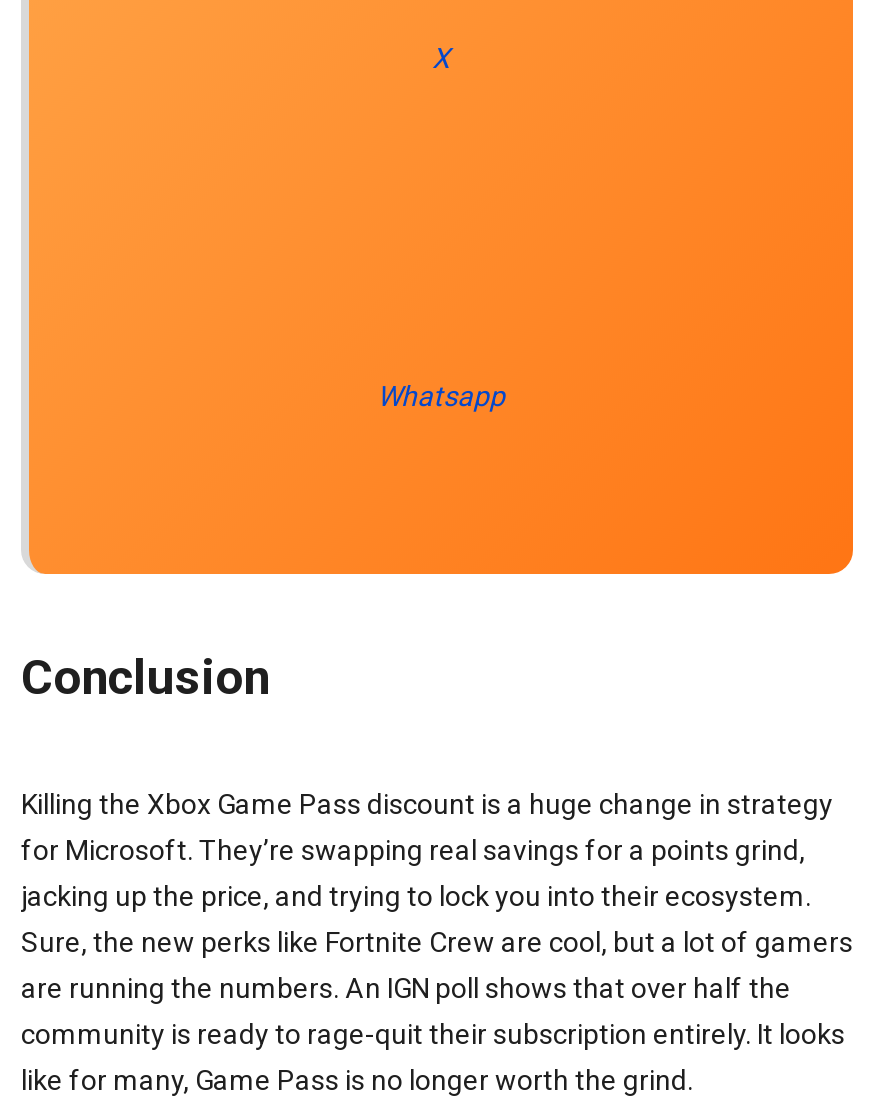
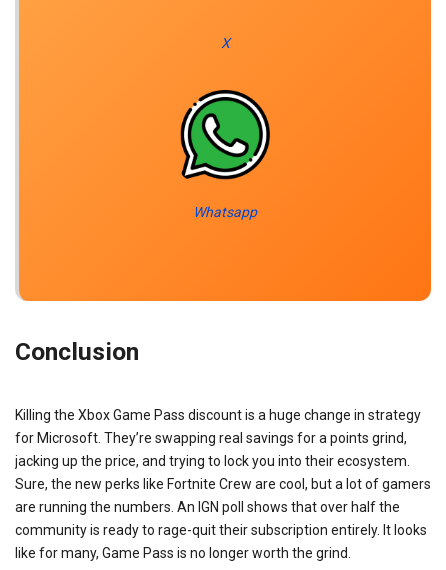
+ [image]
